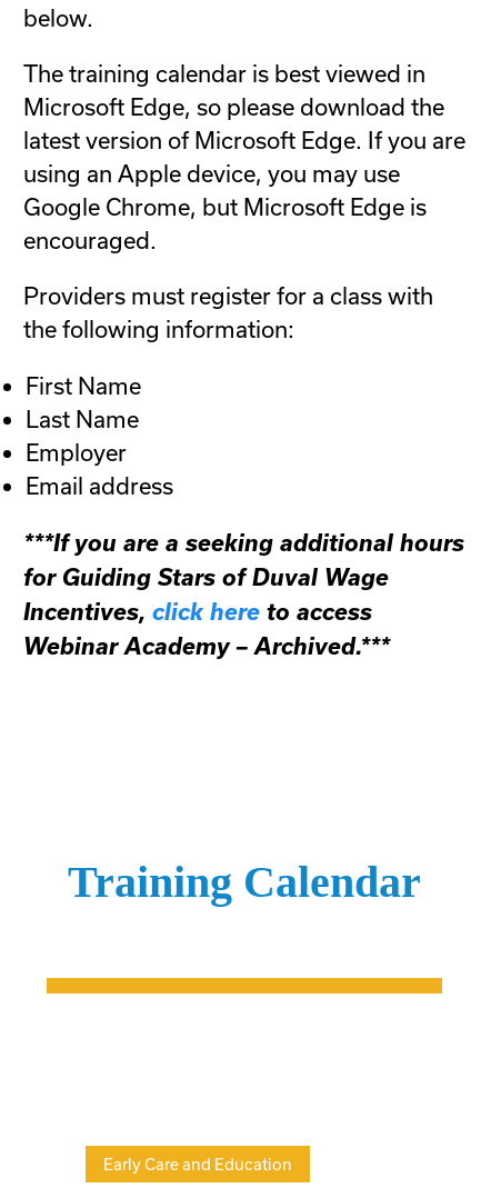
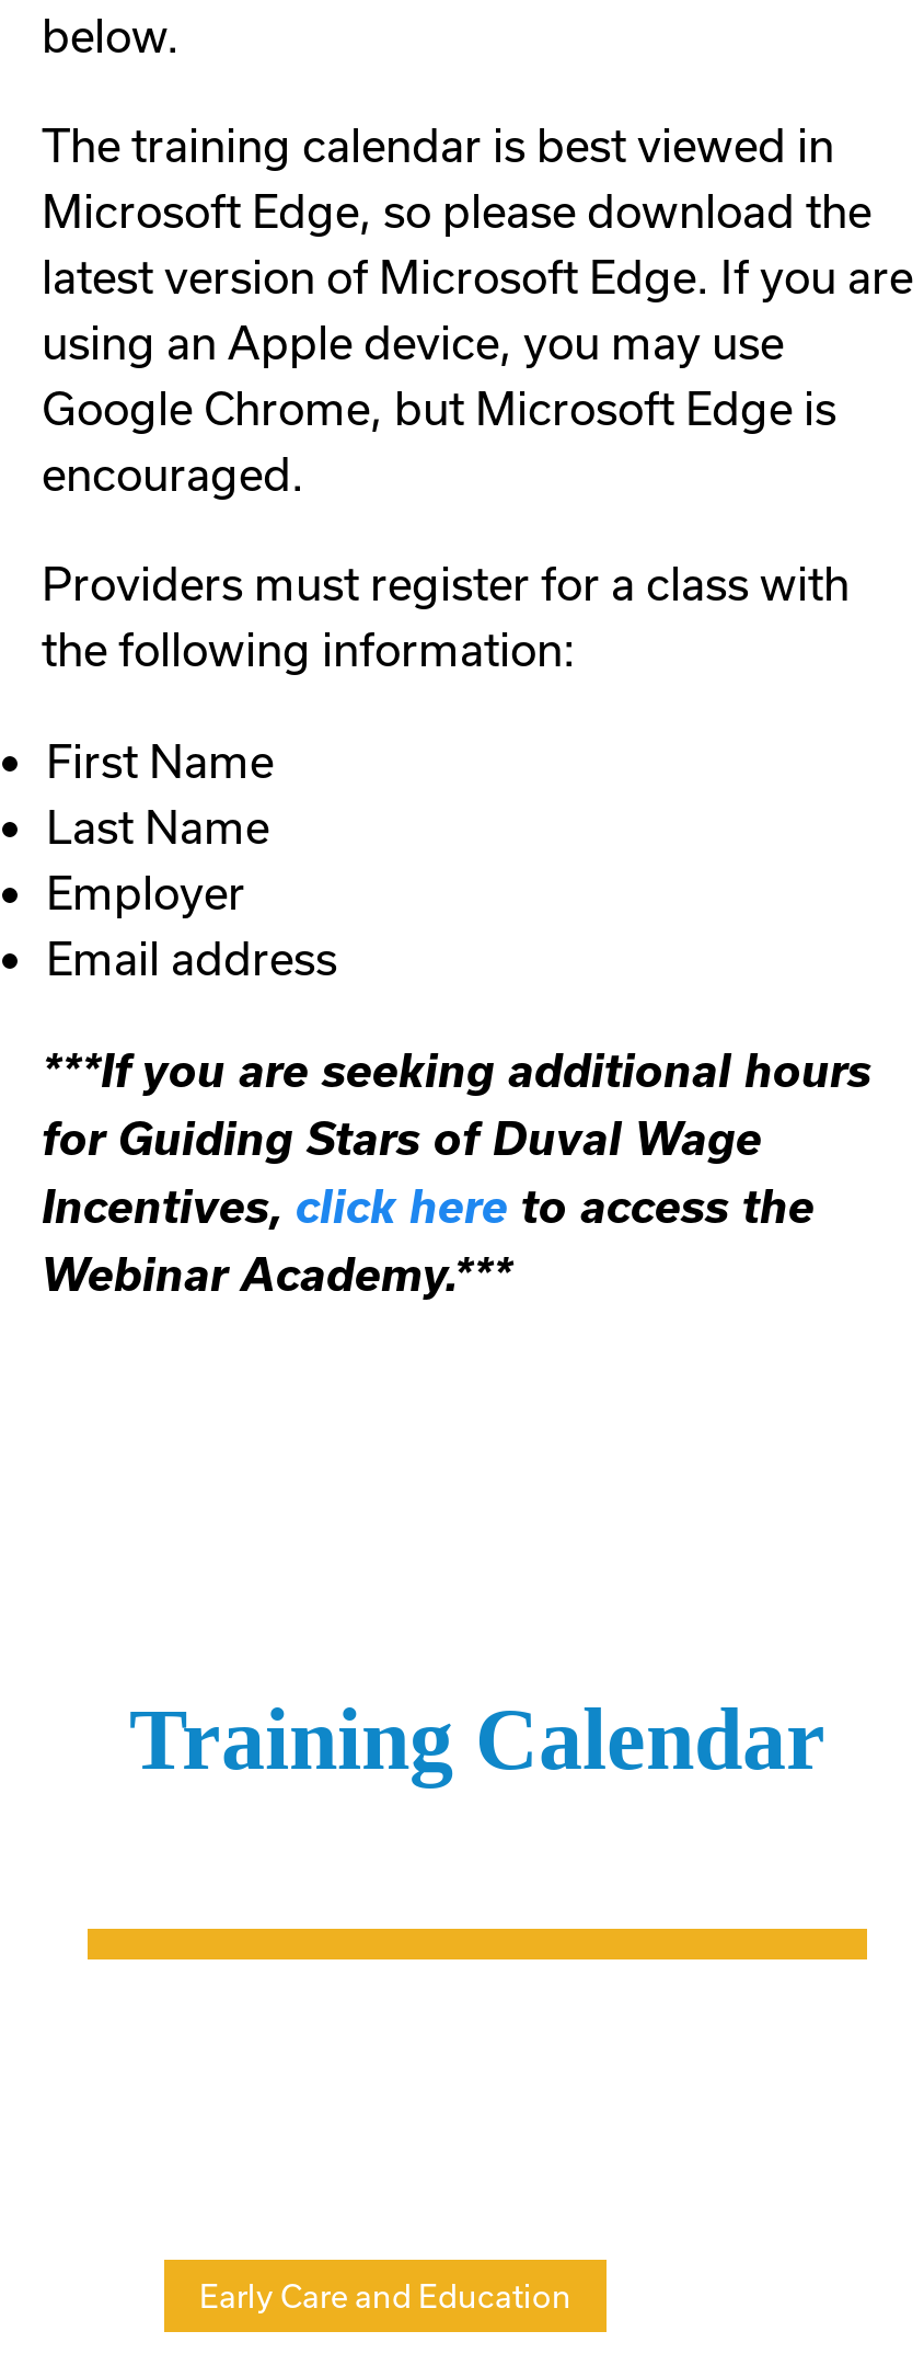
- ***If you are a seeking additional hours
+ ***If you are seeking additional hours

- Incentives, click here to access
- Webinar Academy – Archived.***
+ Incentives, click here to access the
+ Webinar Academy.***
